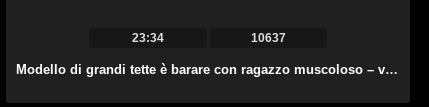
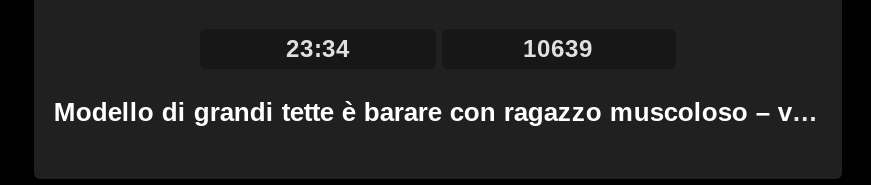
- 10637
+ 10639
